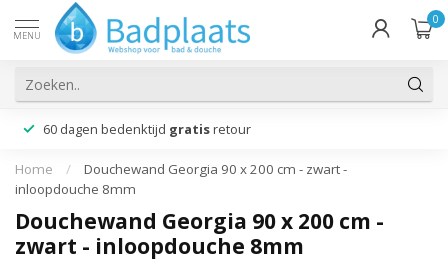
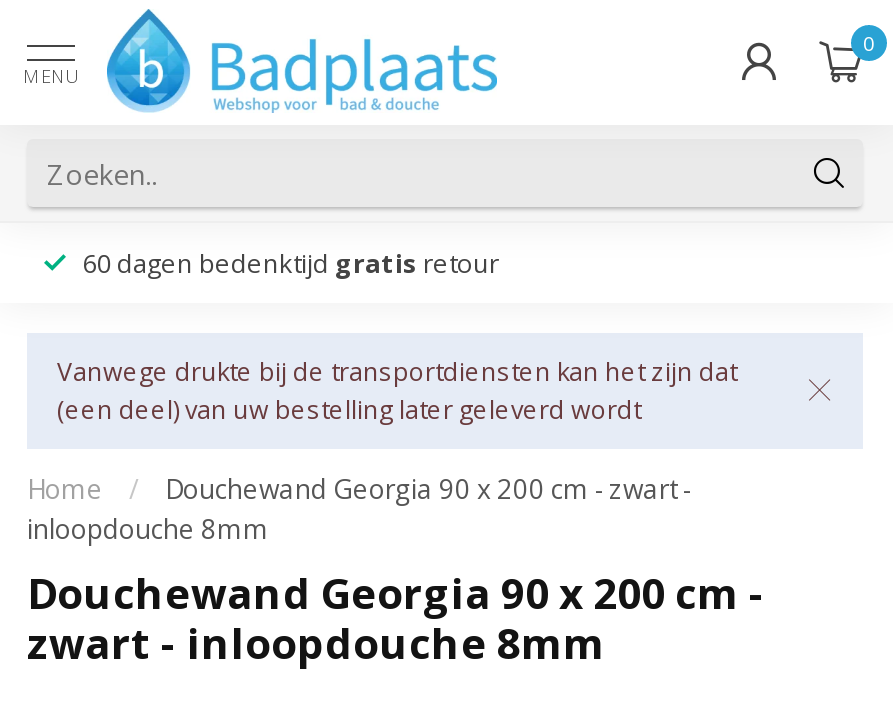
+ Vanwege drukte bij de transportdiensten kan het zijn dat
+ (een deel) van uw bestelling later geleverd wordt
